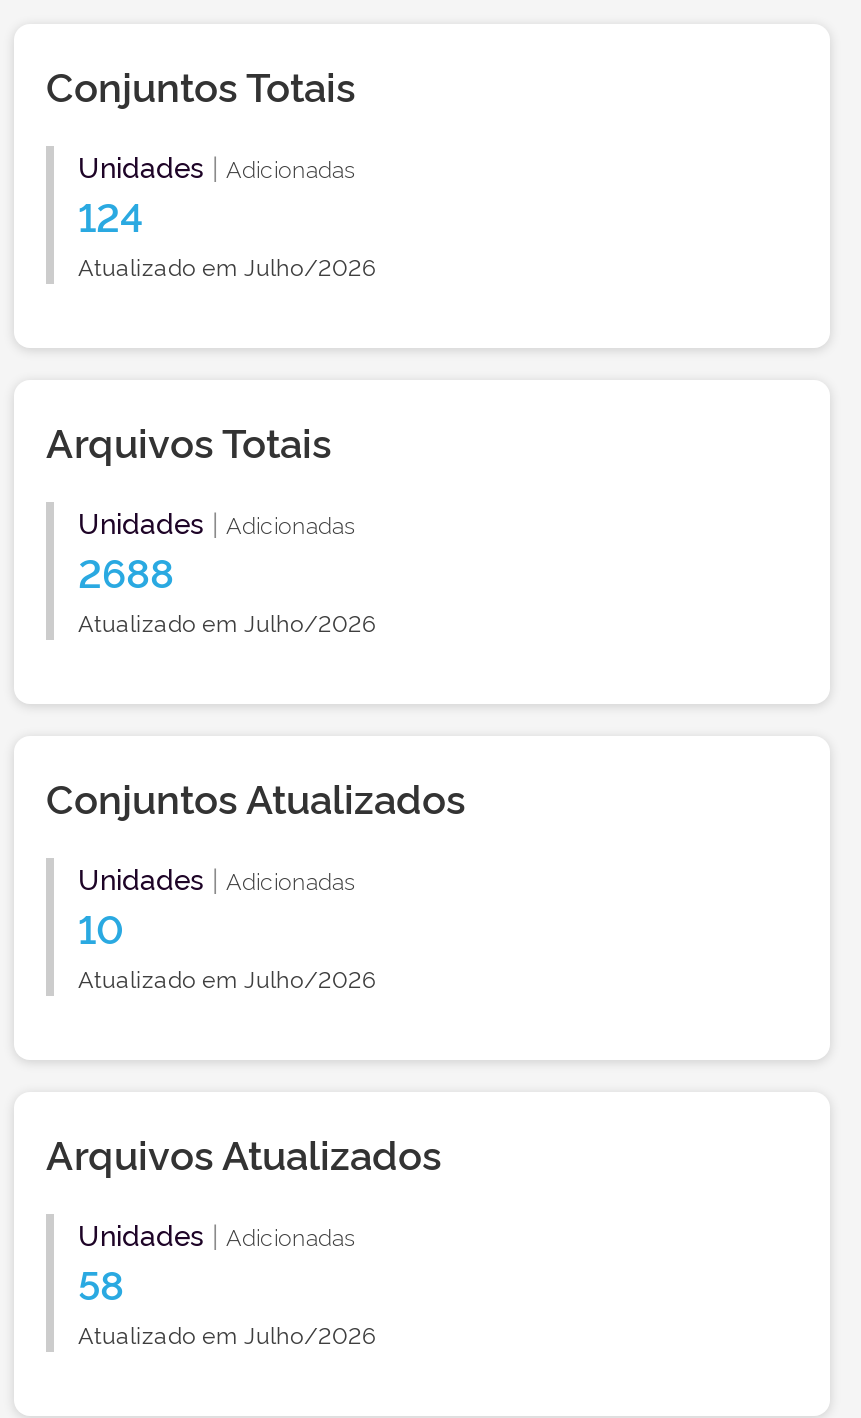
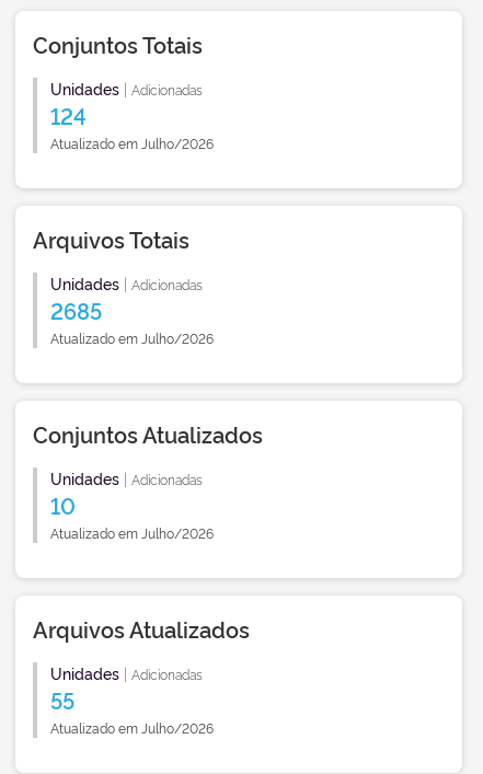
- 2688
+ 2685

- 58
+ 55
